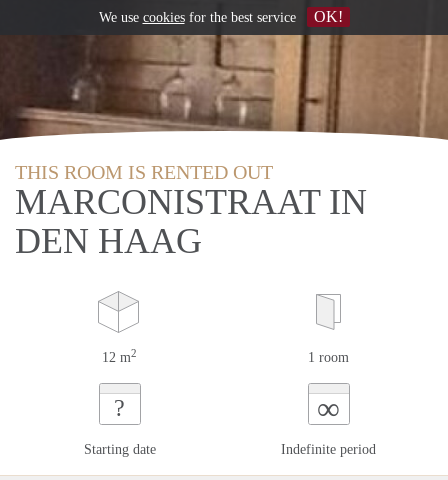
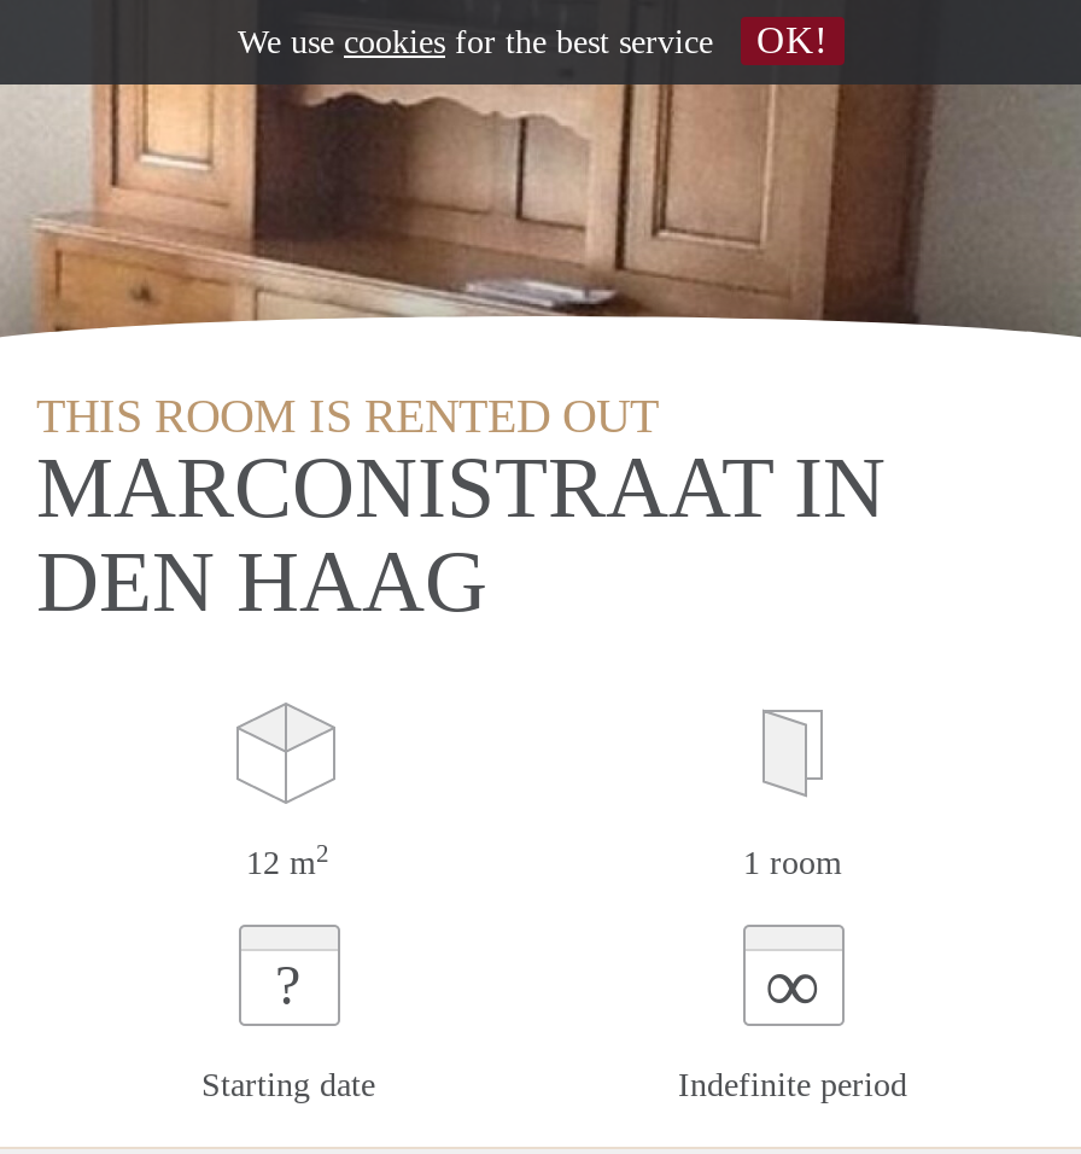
- [image]
+ [image]
